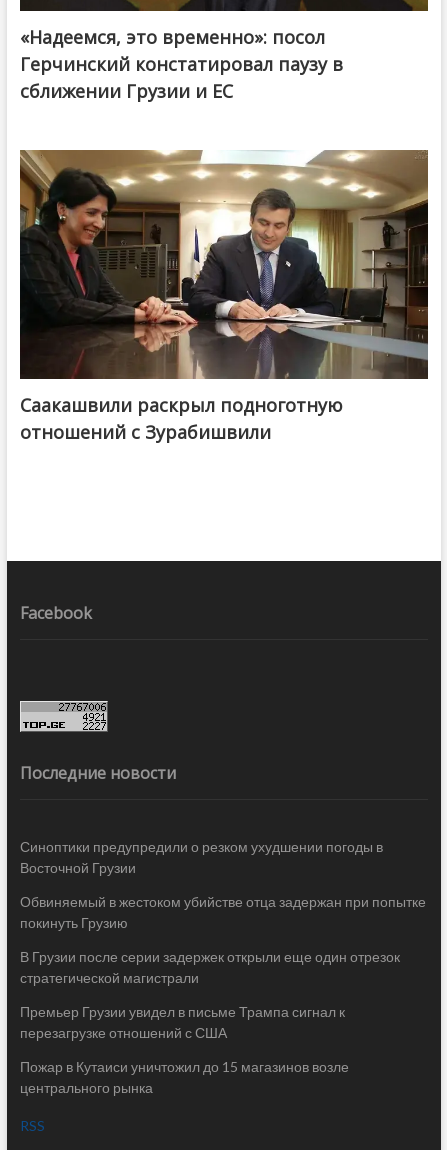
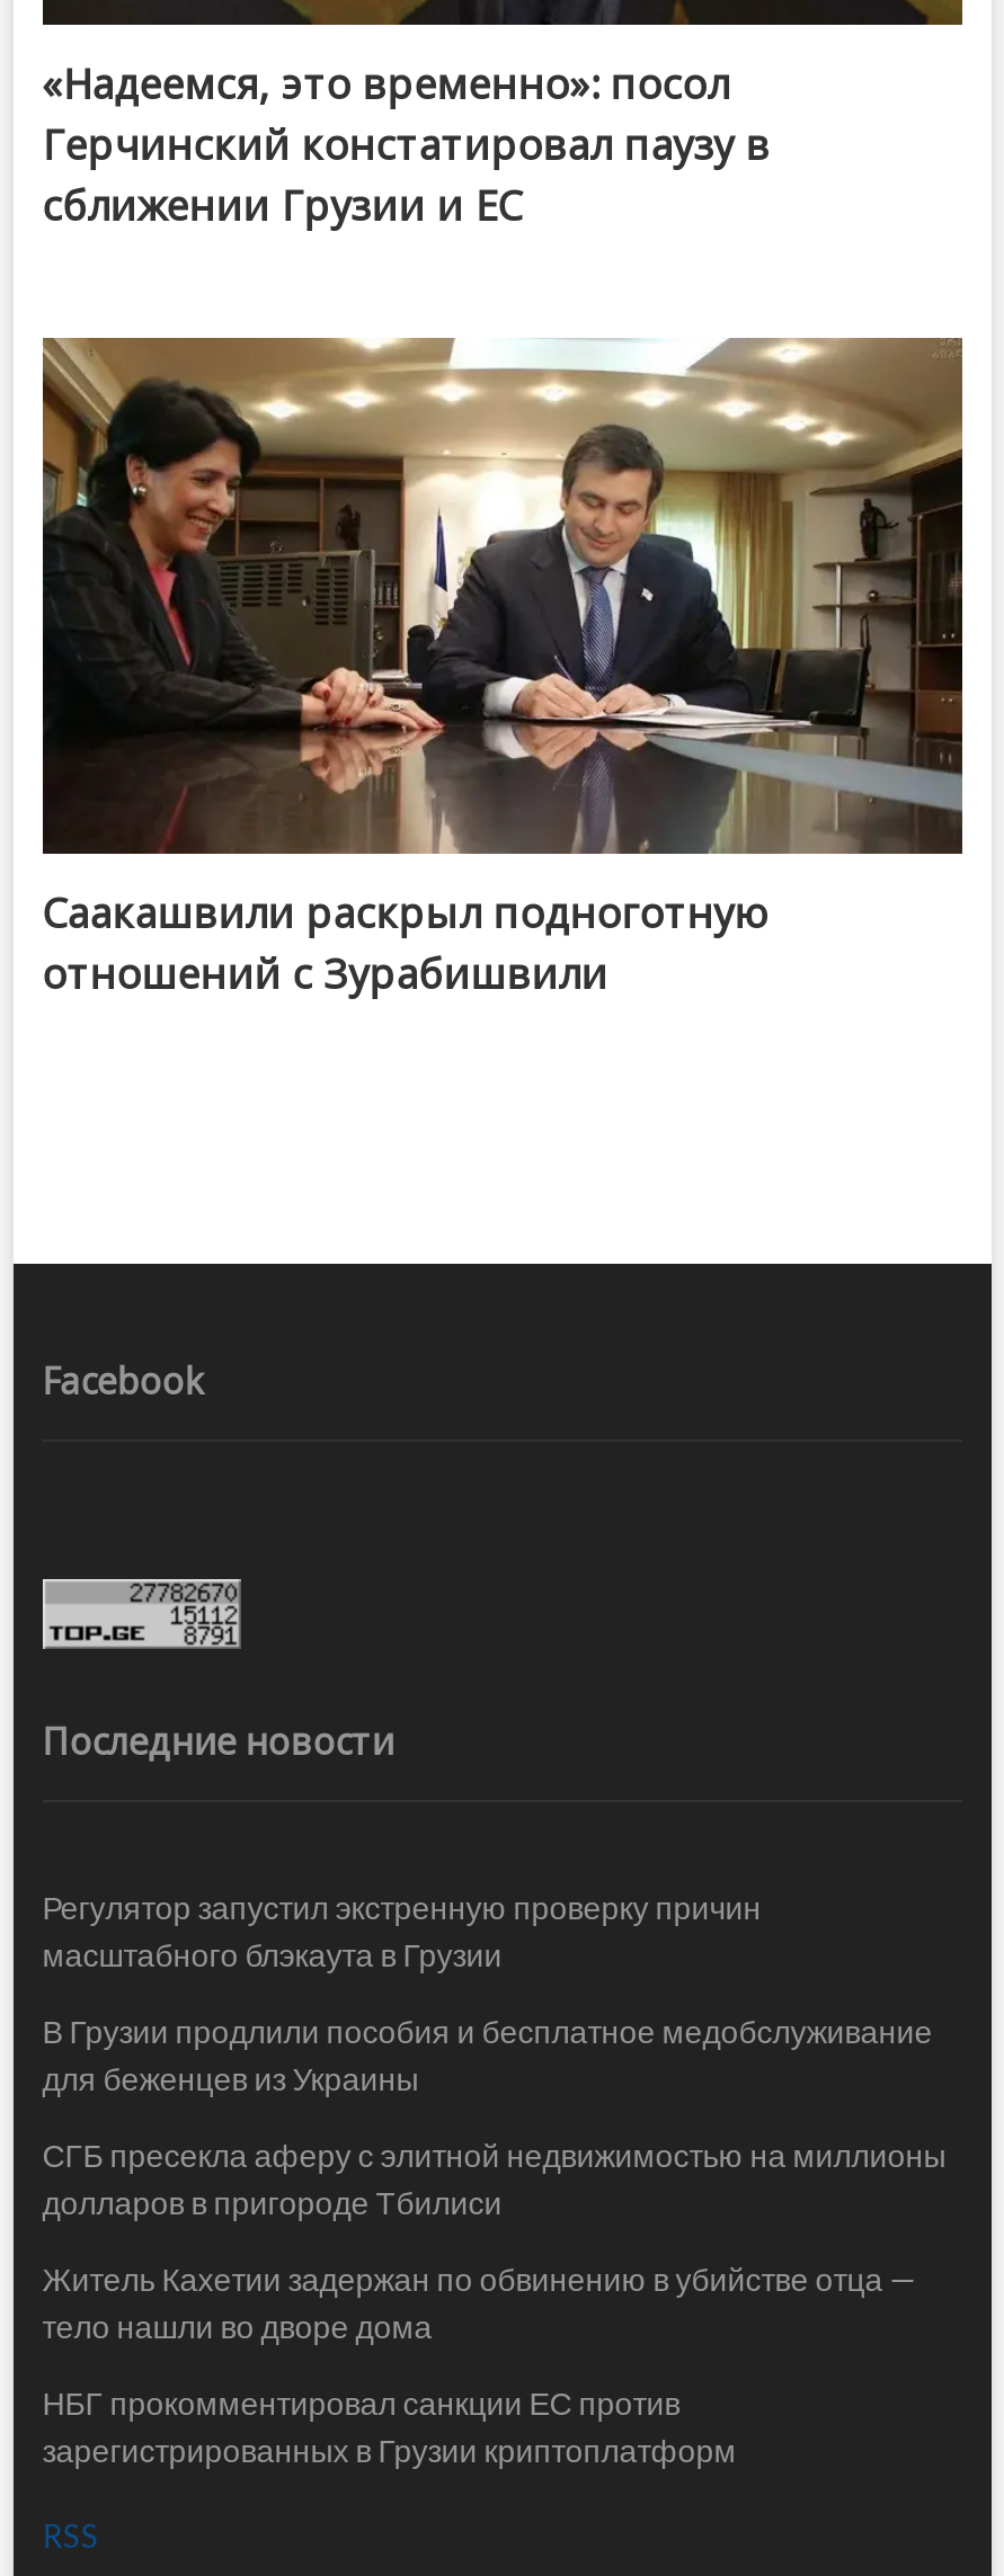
- Синоптики предупредили о резком ухудшении погоды в
- Восточной Грузии
+ Регулятор запустил экстренную проверку причин
+ масштабного блэкаута в Грузии

- Обвиняемый в жестоком убийстве отца задержан при попытке
- покинуть Грузию
+ В Грузии продлили пособия и бесплатное медобслуживание
+ для беженцев из Украины

- В Грузии после серии задержек открыли еще один отрезок
- стратегической магистрали
+ СГБ пресекла аферу с элитной недвижимостью на миллионы
+ долларов в пригороде Тбилиси

- Премьер Грузии увидел в письме Трампа сигнал к
- перезагрузке отношений с США
+ Житель Кахетии задержан по обвинению в убийстве отца —
+ тело нашли во дворе дома

- Пожар в Кутаиси уничтожил до 15 магазинов возле
- центрального рынка
+ НБГ прокомментировал санкции ЕС против
+ зарегистрированных в Грузии криптоплатформ
